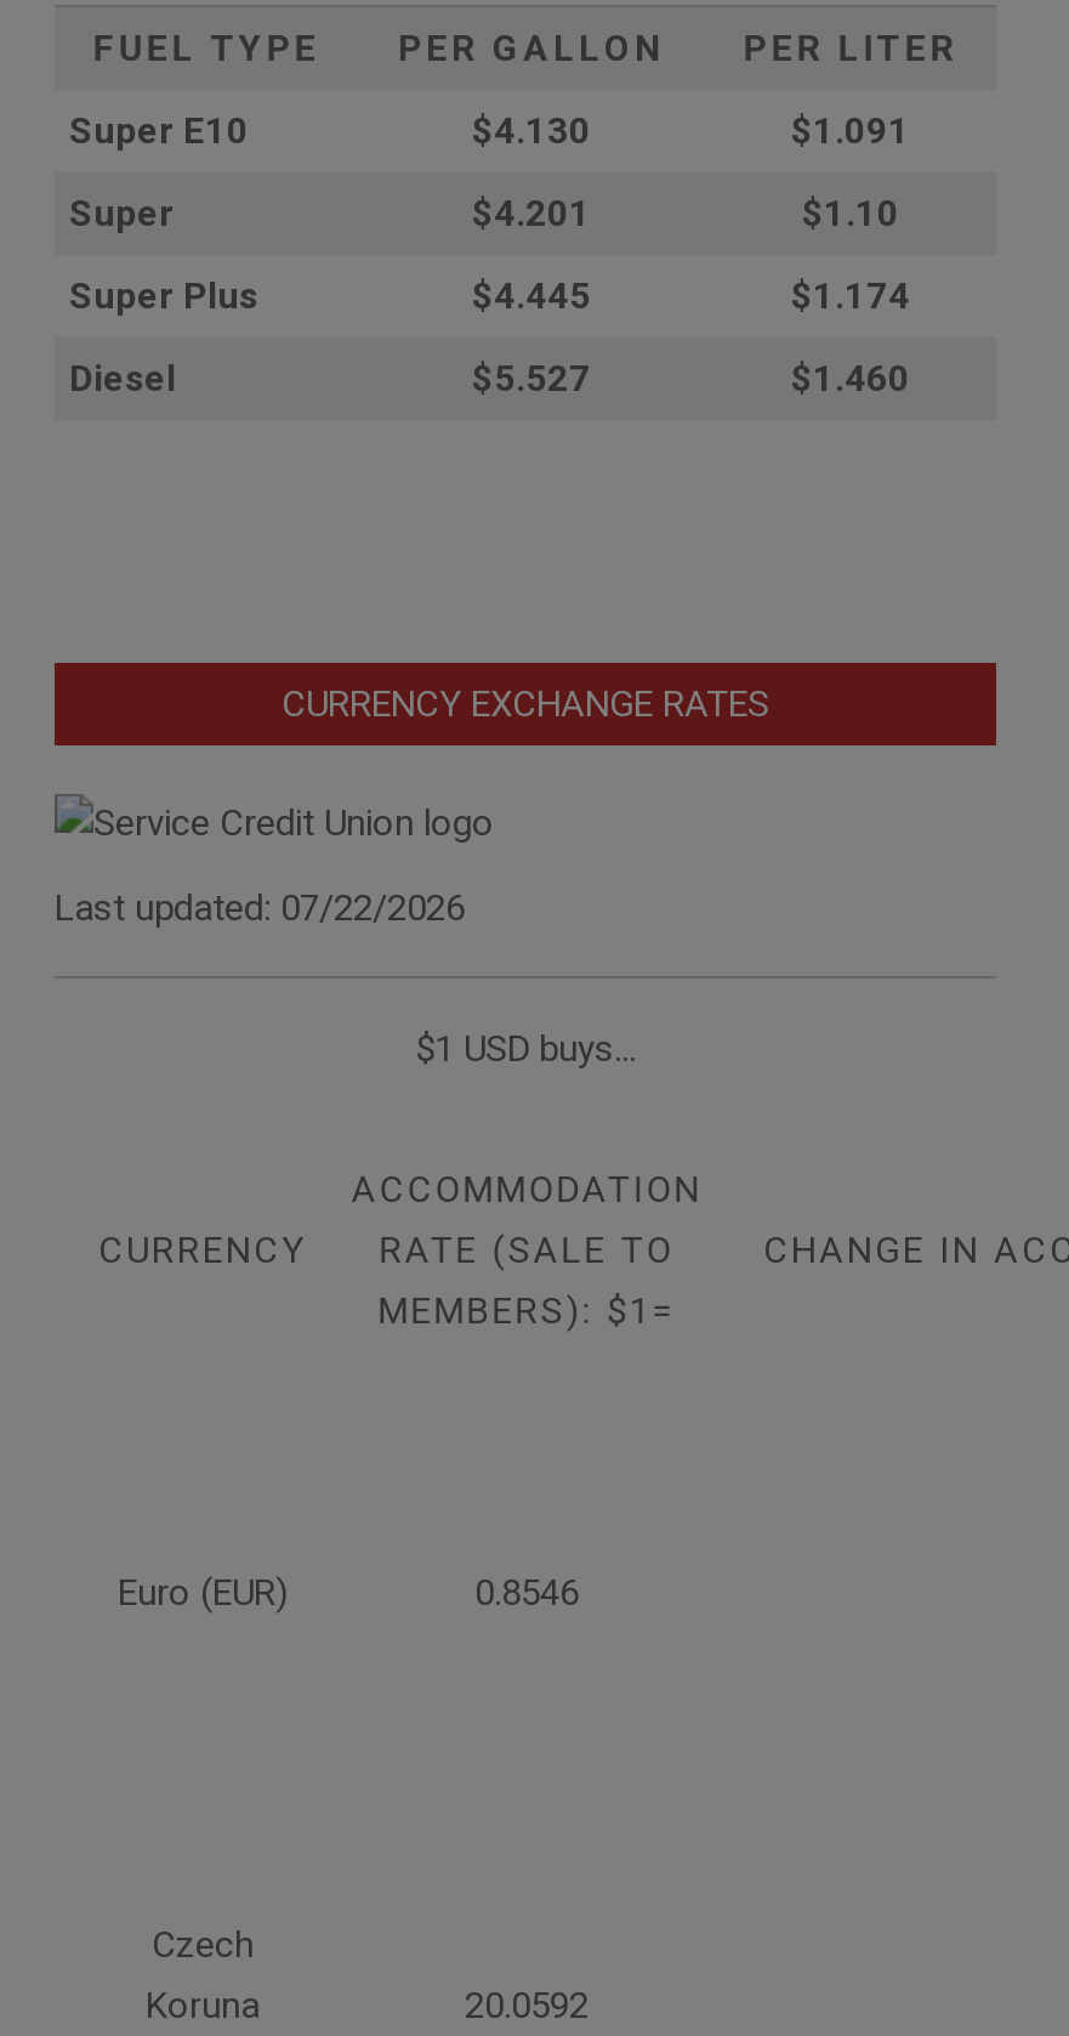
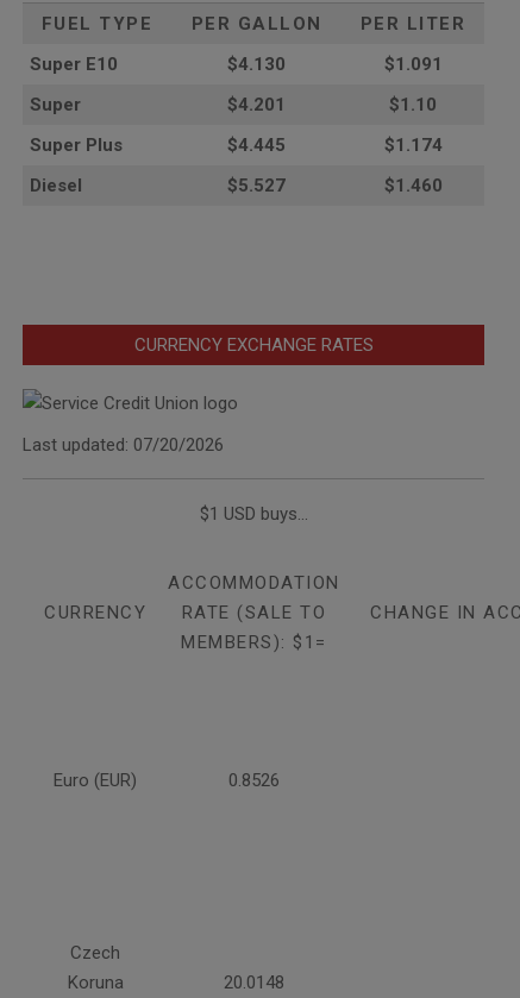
- Last updated: 07/22/2026
+ Last updated: 07/20/2026

- 0.8546
+ 0.8526

- 20.0592
+ 20.0148
